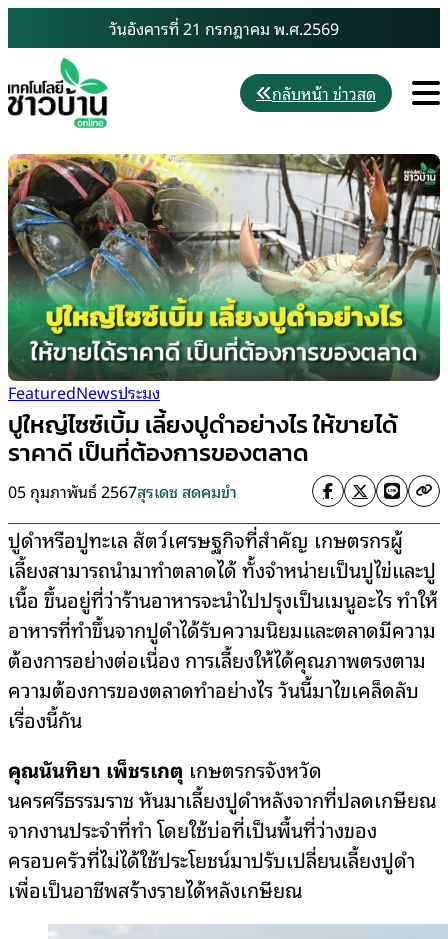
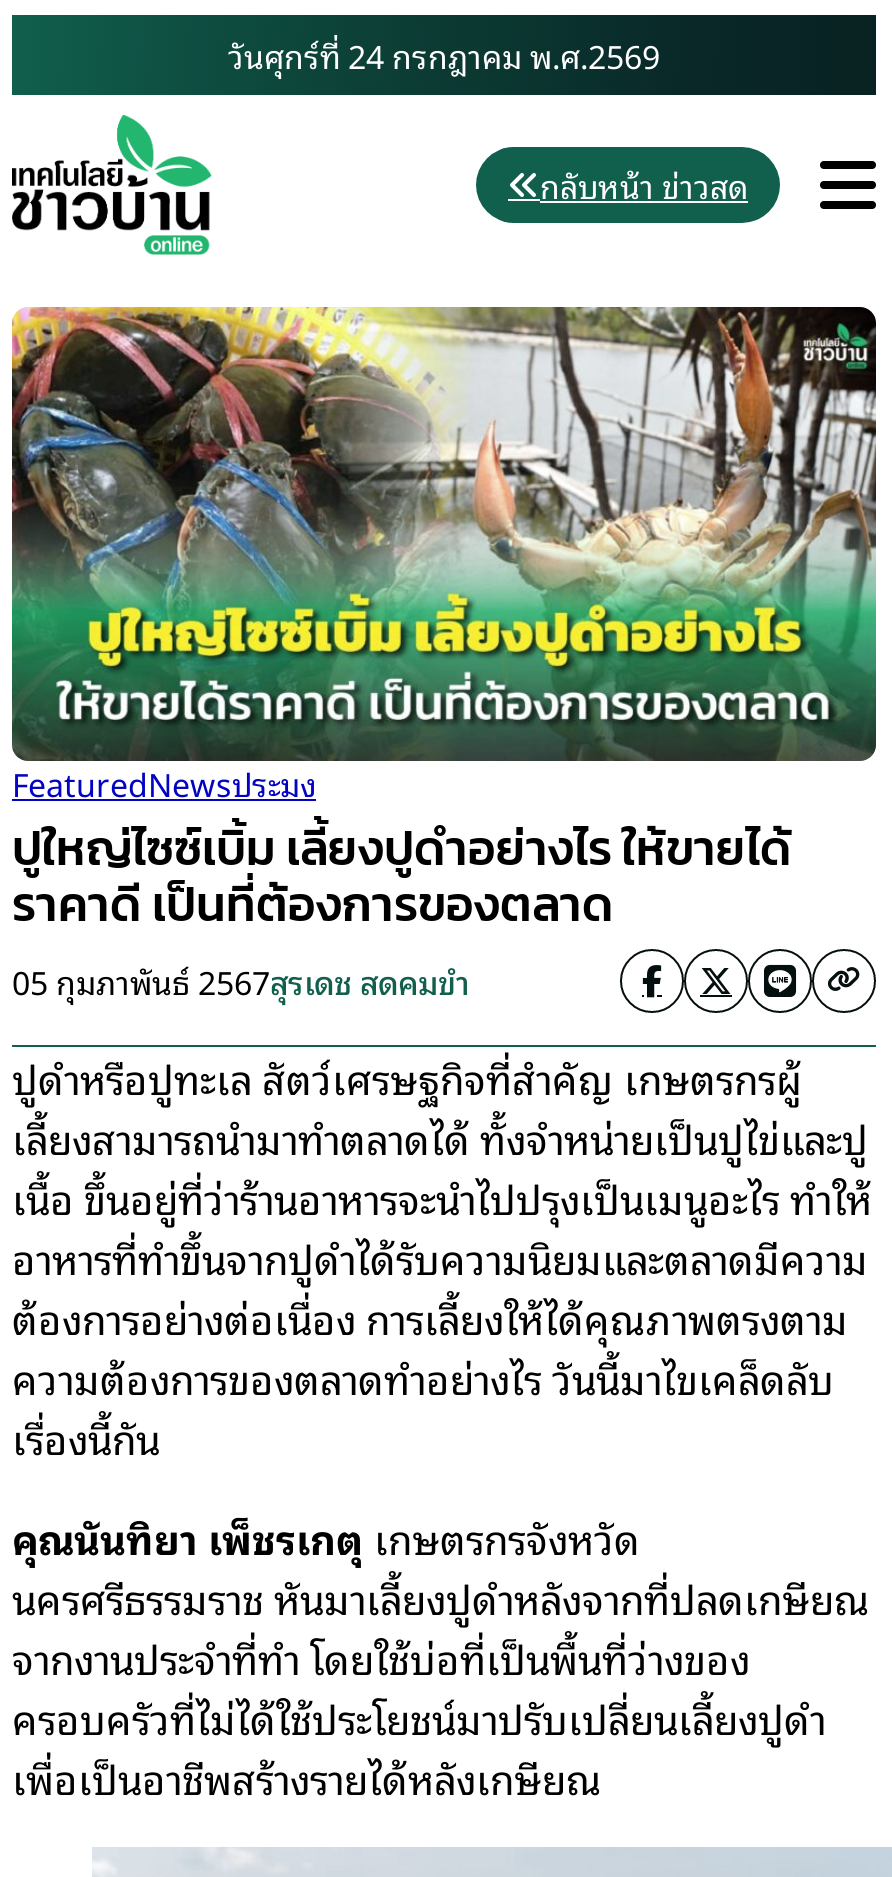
- วันอังคารที่ 21 กรกฎาคม พ.ศ.2569
+ วันศุกร์ที่ 24 กรกฎาคม พ.ศ.2569
